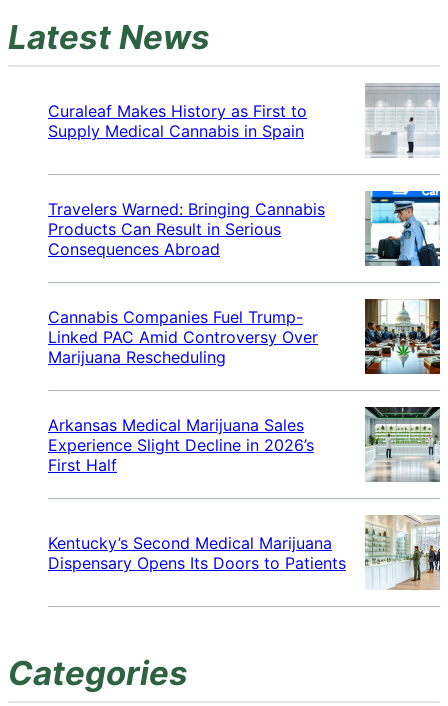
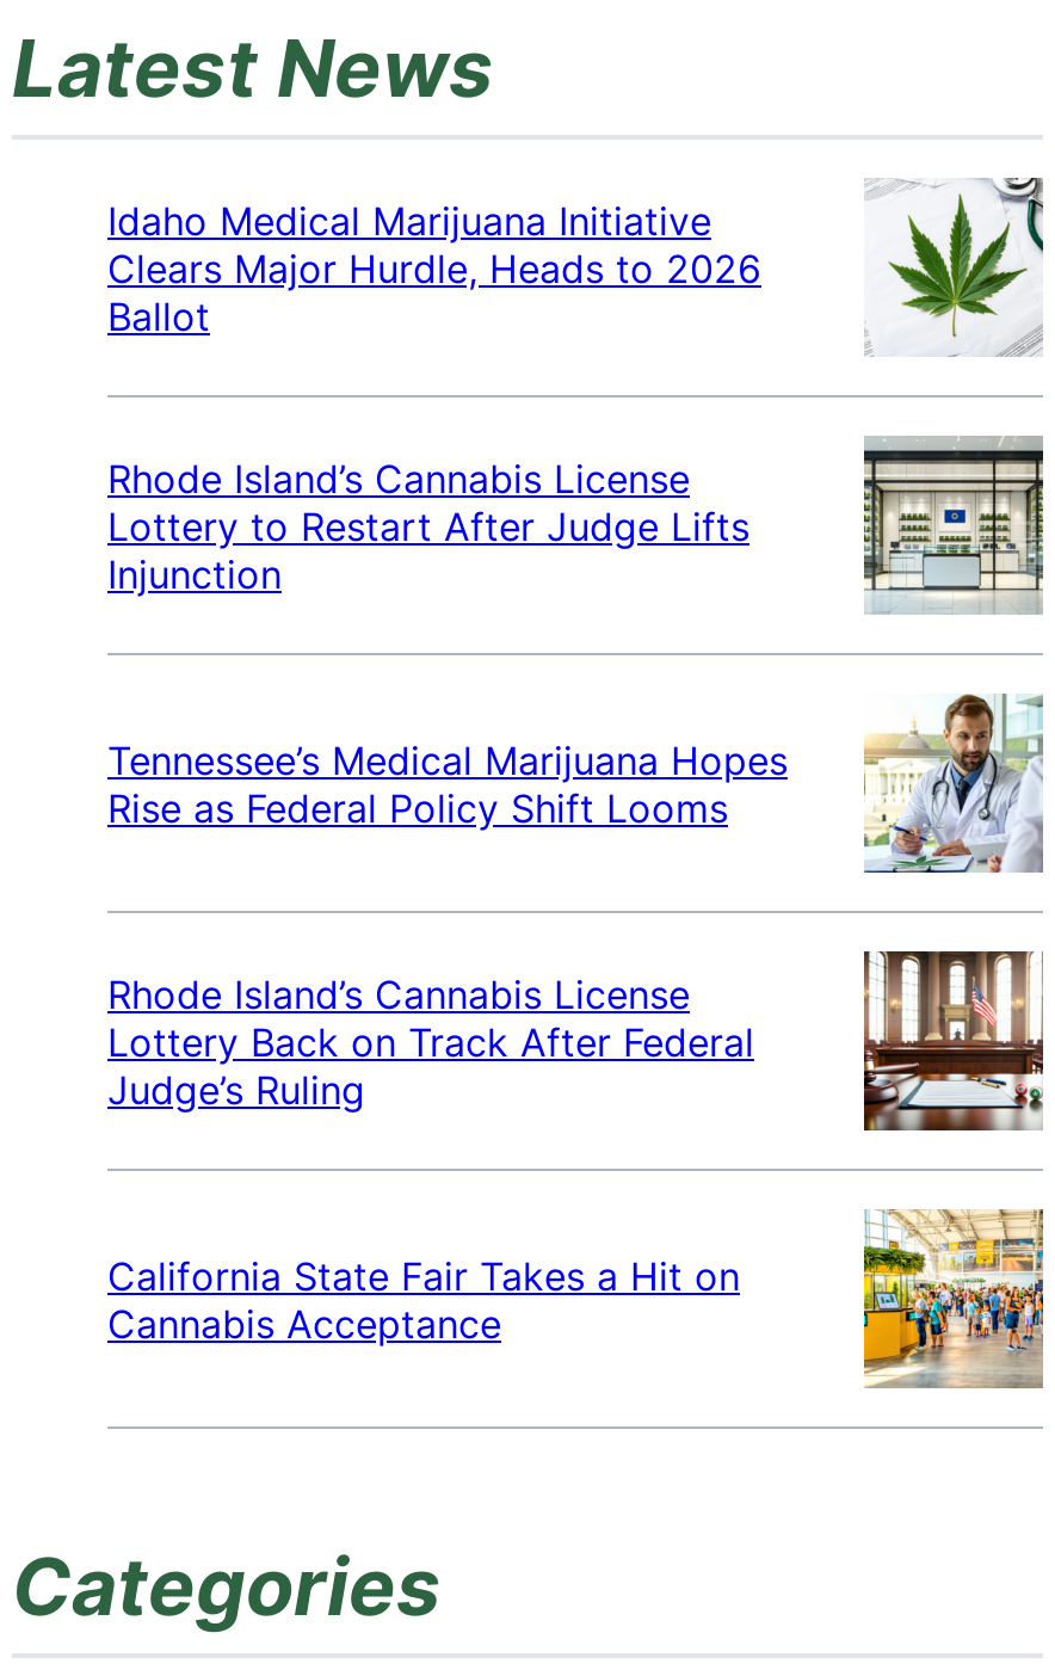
- [image]
+ [image]

- Curaleaf Makes History as First to
- Supply Medical Cannabis in Spain
+ Idaho Medical Marijuana Initiative
+ Clears Major Hurdle, Heads to 2026
+ Ballot

- [image]
+ [image]

- Travelers Warned: Bringing Cannabis
- Products Can Result in Serious
- Consequences Abroad
+ Rhode Island’s Cannabis License
+ Lottery to Restart After Judge Lifts
+ Injunction

- [image]
+ [image]

- Cannabis Companies Fuel Trump-
- Linked PAC Amid Controversy Over
- Marijuana Rescheduling
+ Tennessee’s Medical Marijuana Hopes
+ Rise as Federal Policy Shift Looms

- [image]
+ [image]

- Arkansas Medical Marijuana Sales
- Experience Slight Decline in 2026’s
- First Half
+ Rhode Island’s Cannabis License
+ Lottery Back on Track After Federal
+ Judge’s Ruling

- [image]
+ [image]

- Kentucky’s Second Medical Marijuana
- Dispensary Opens Its Doors to Patients
+ California State Fair Takes a Hit on
+ Cannabis Acceptance
